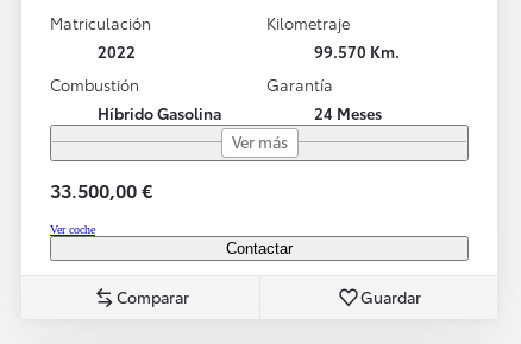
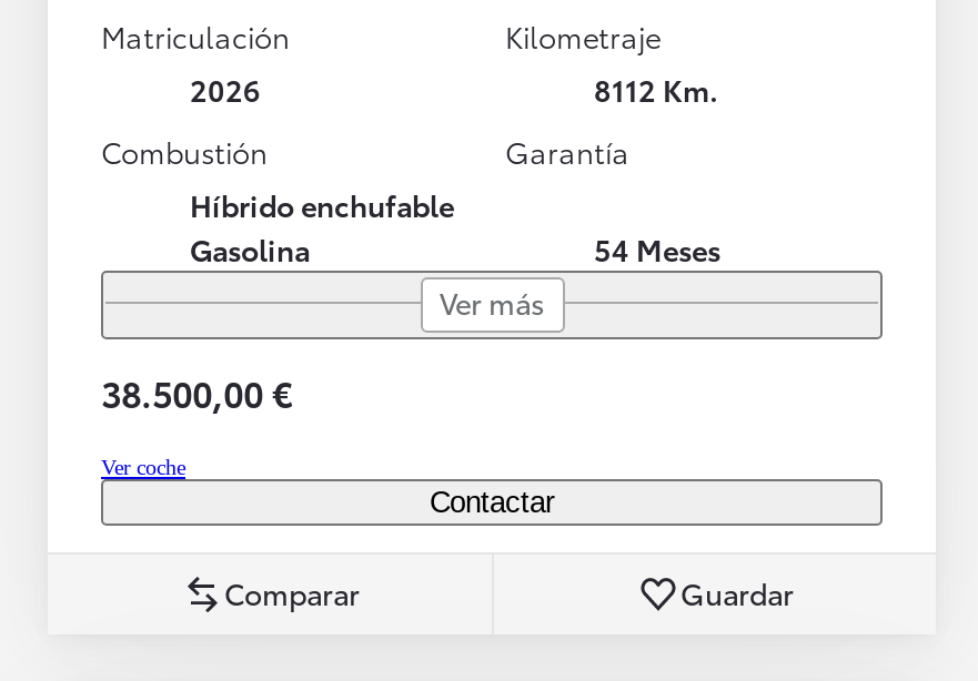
- 2022
+ 2026

- 99.570 Km.
+ 8112 Km.

- Híbrido Gasolina
+ Híbrido enchufable
+ Gasolina

- 24 Meses
+ 54 Meses

- 33.500,00 €
+ 38.500,00 €
